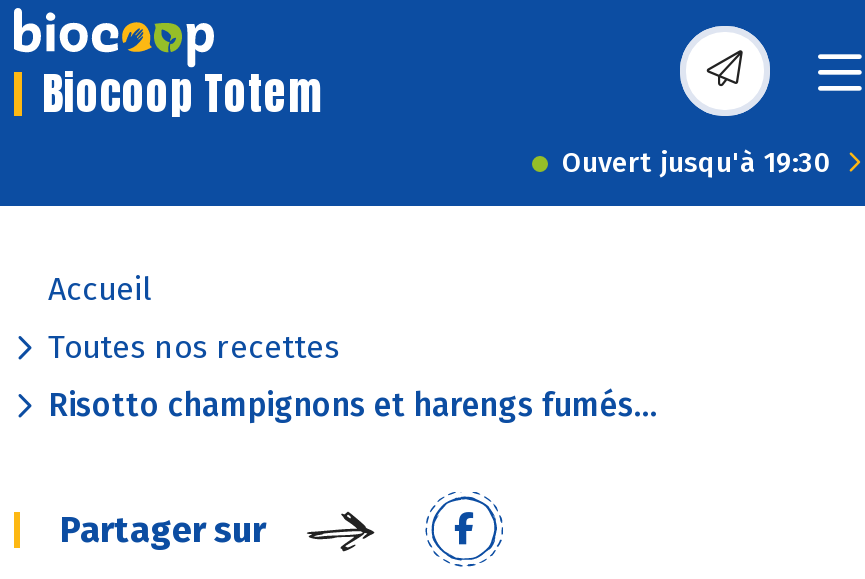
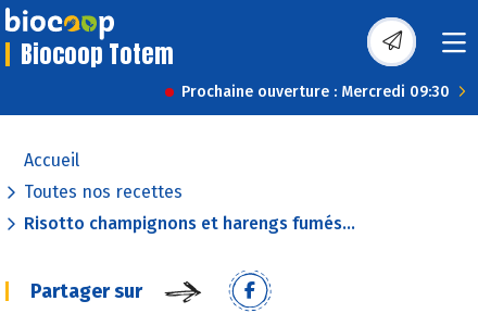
- Ouvert jusqu'à 19:30
+ Prochaine ouverture : Mercredi 09:30
